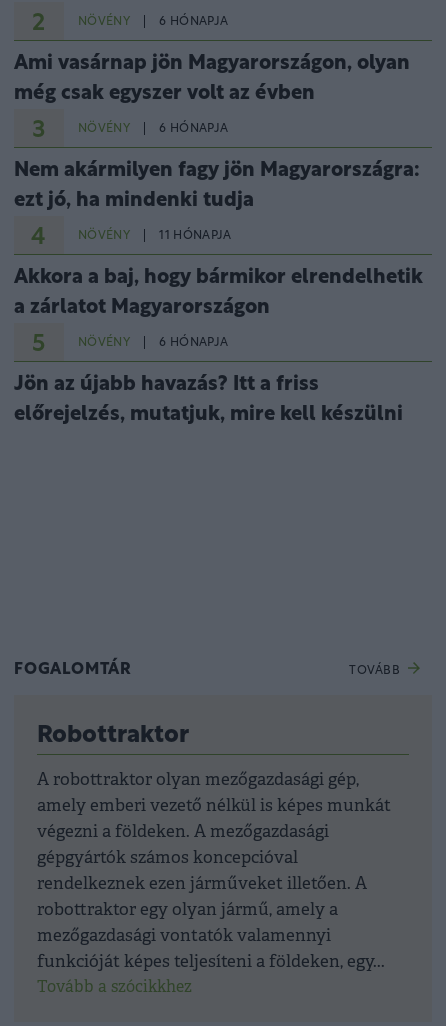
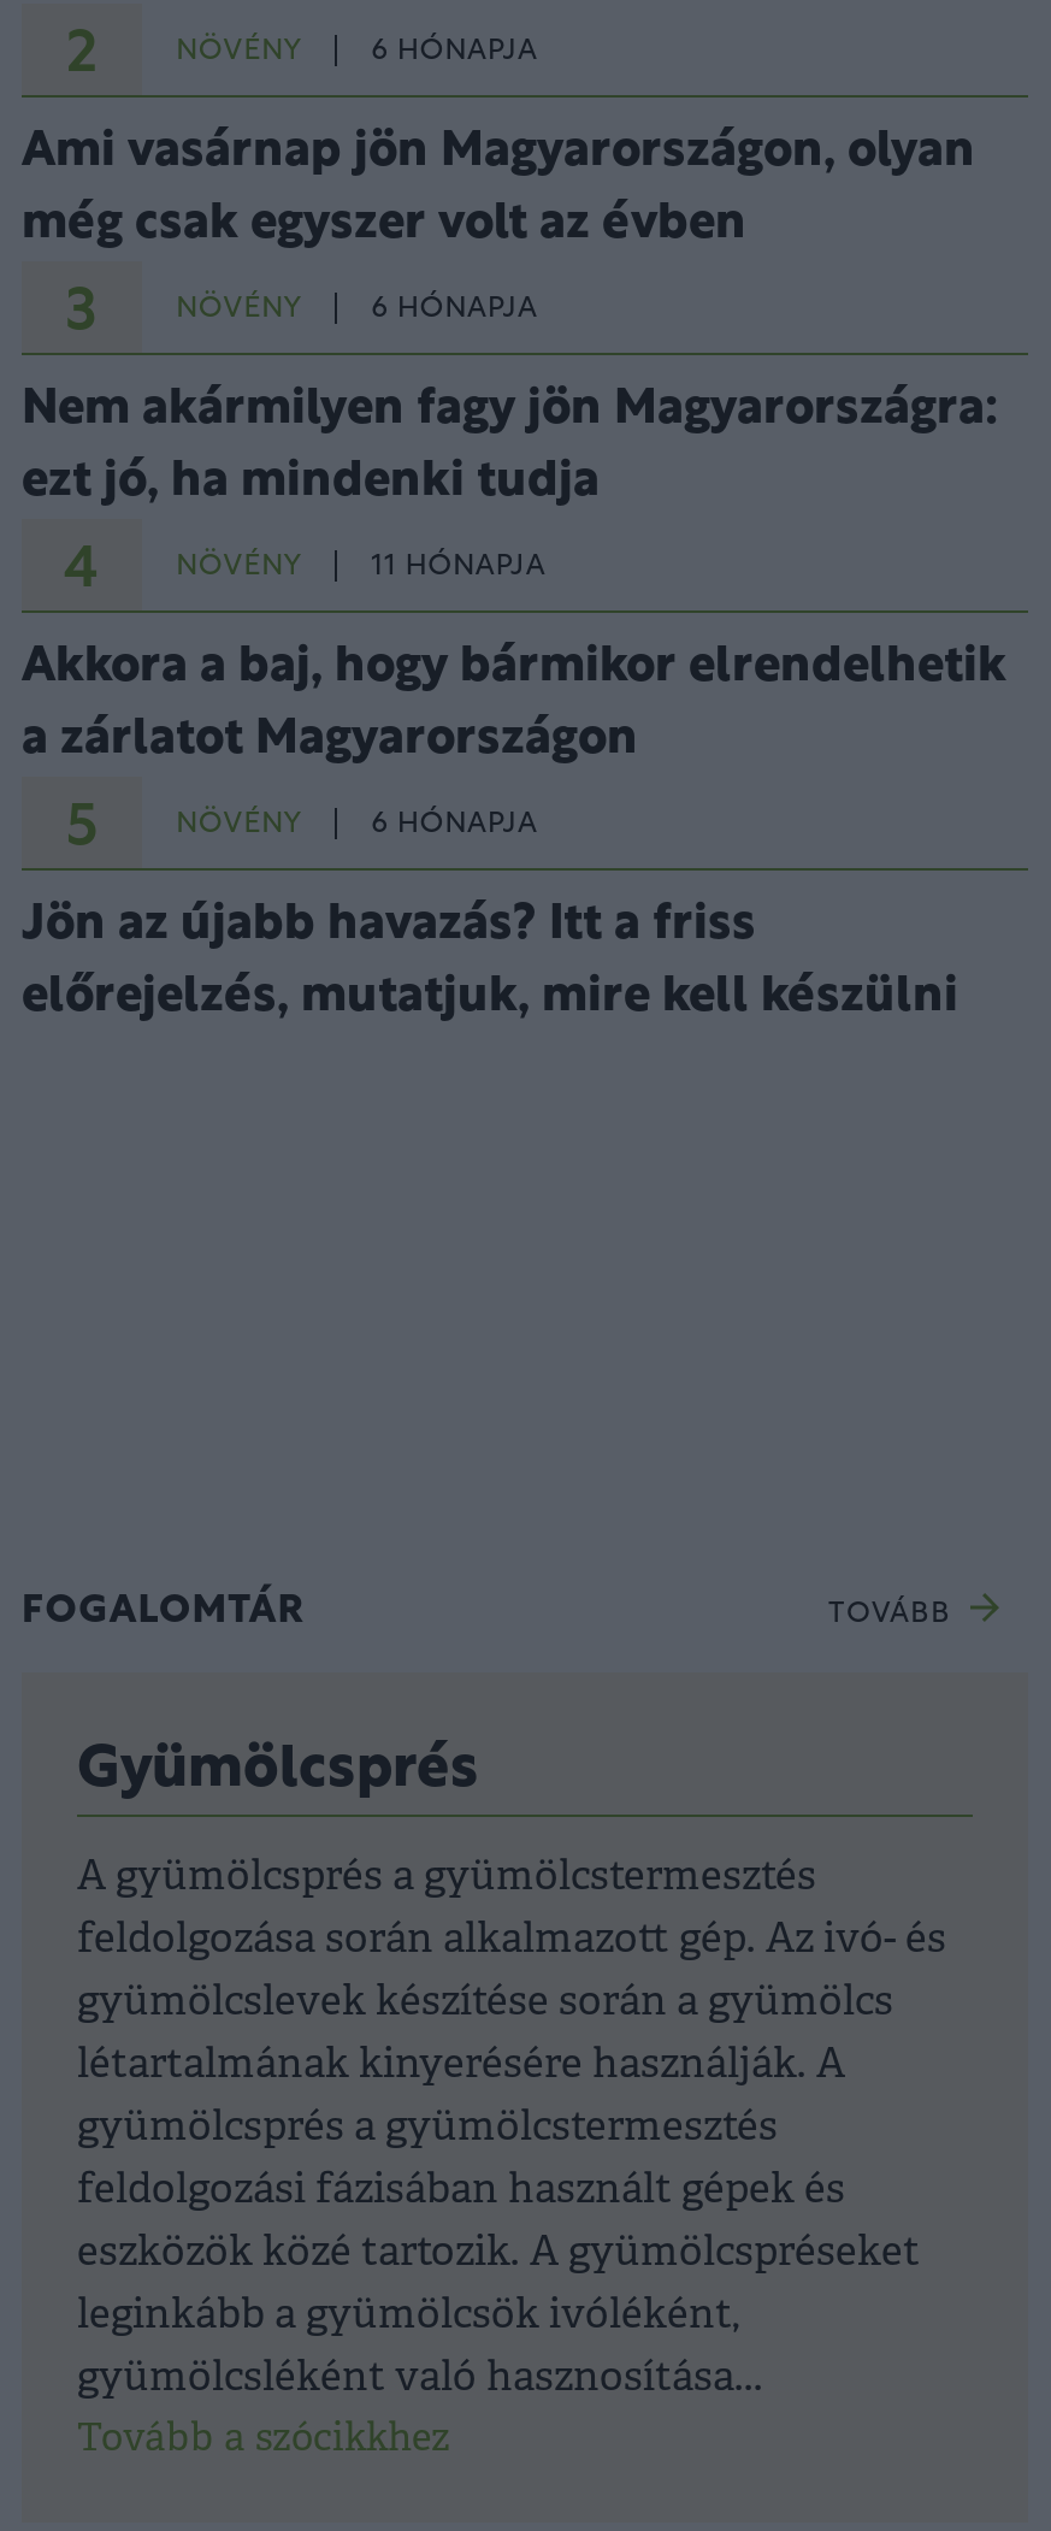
- Robottraktor
+ Gyümölcsprés

- A robottraktor olyan mezőgazdasági gép,
- amely emberi vezető nélkül is képes munkát
- végezni a földeken. A mezőgazdasági
- gépgyártók számos koncepcióval
- rendelkeznek ezen járműveket illetően. A
- robottraktor egy olyan jármű, amely a
- mezőgazdasági vontatók valamennyi
- funkcióját képes teljesíteni a földeken, egy...
+ A gyümölcsprés a gyümölcstermesztés
+ feldolgozása során alkalmazott gép. Az ivó- és
+ gyümölcslevek készítése során a gyümölcs
+ létartalmának kinyerésére használják. A
+ gyümölcsprés a gyümölcstermesztés
+ feldolgozási fázisában használt gépek és
+ eszközök közé tartozik. A gyümölcspréseket
+ leginkább a gyümölcsök ivóléként,
+ gyümölcsléként való hasznosítása...
